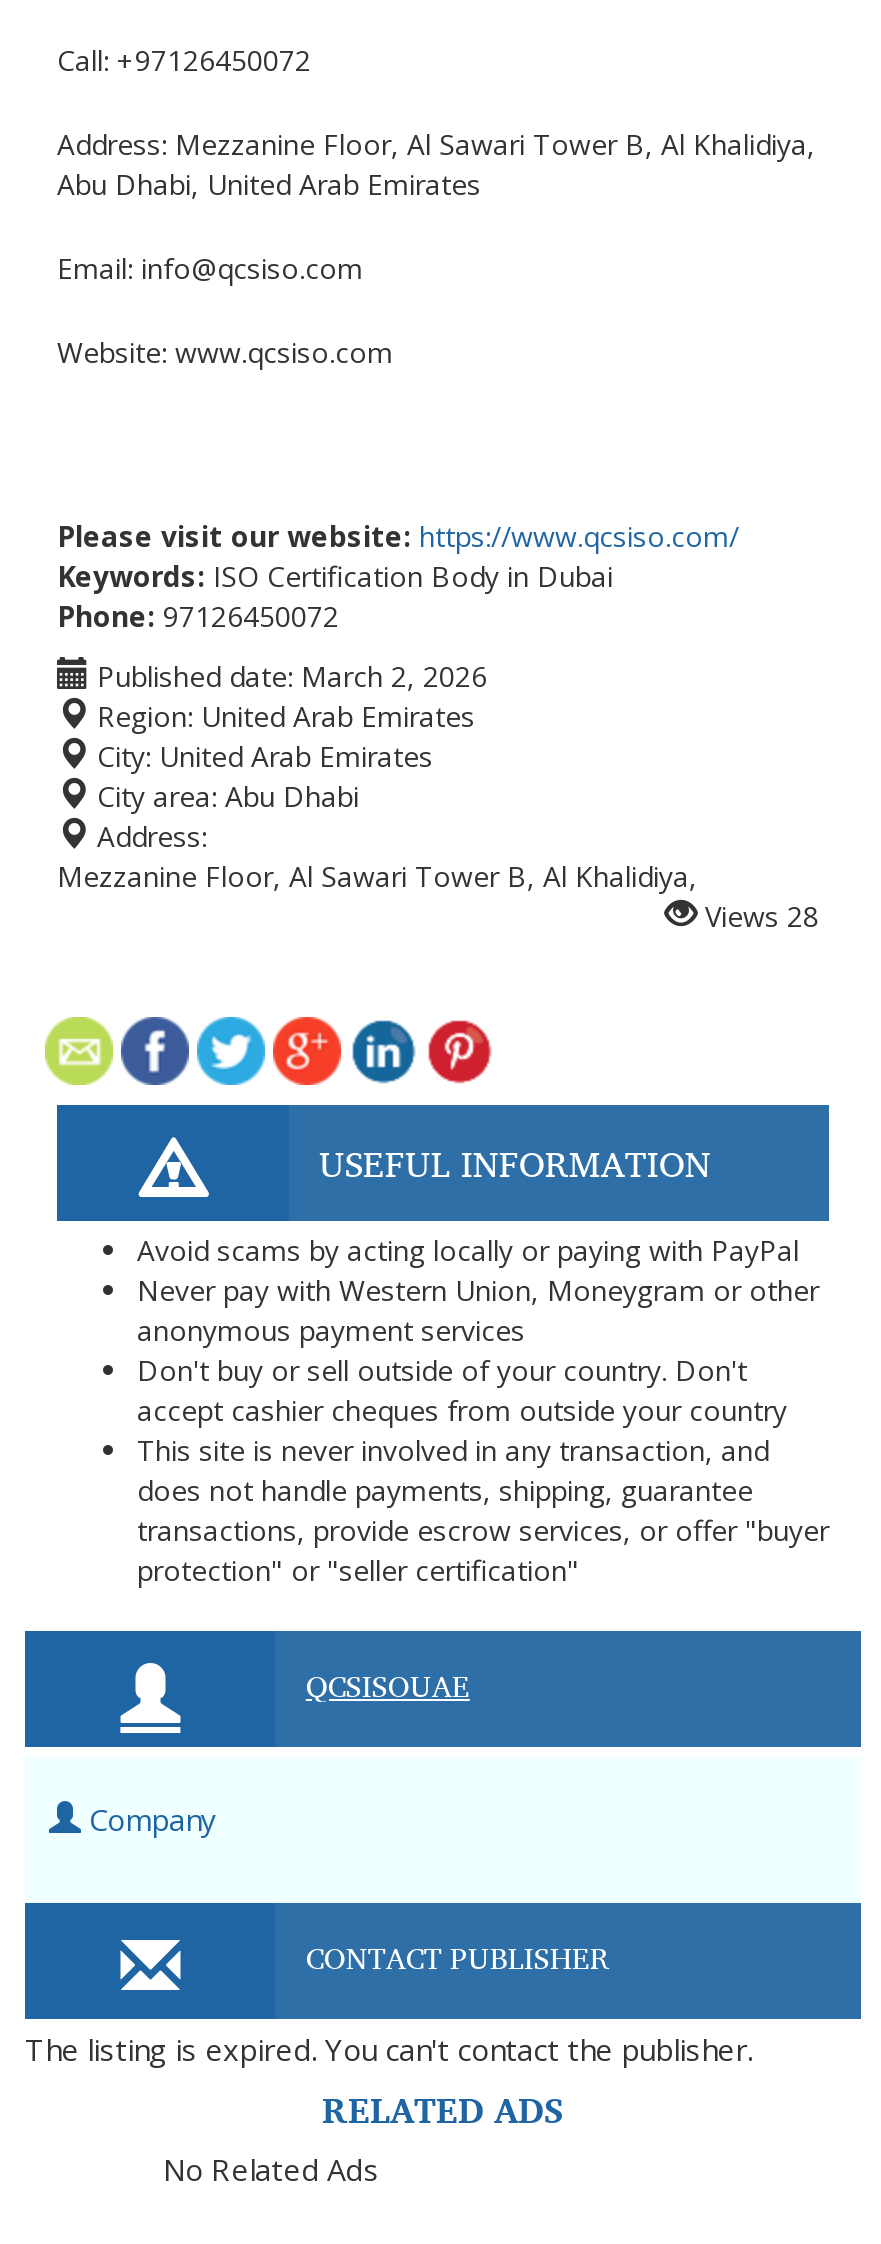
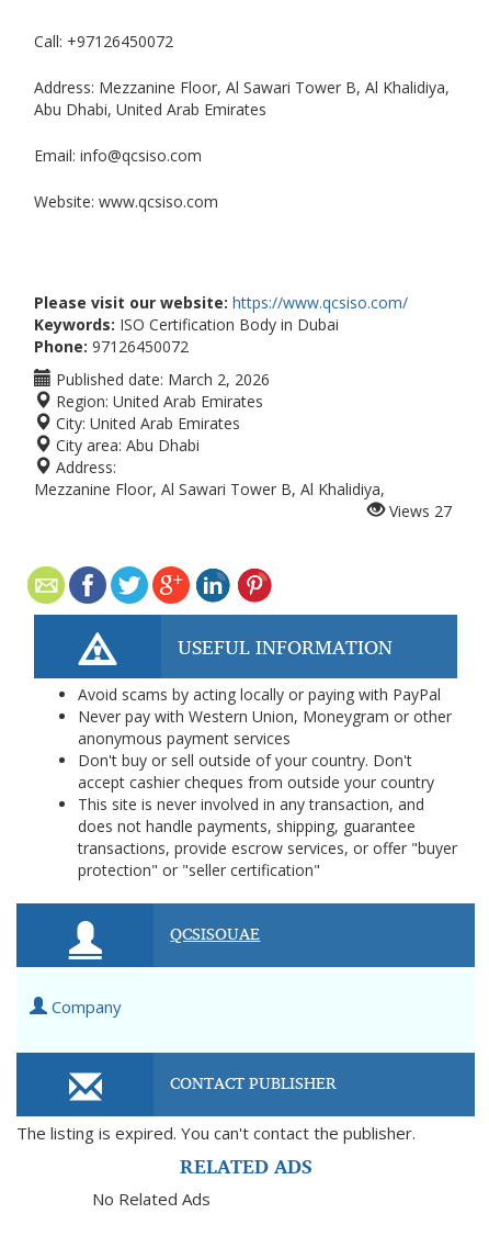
- Views 28
+ Views 27
